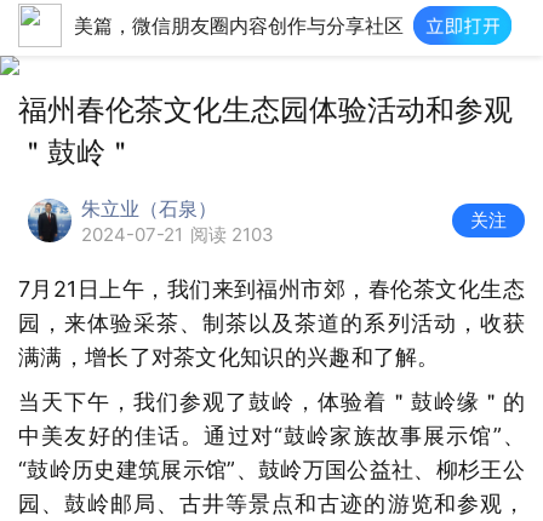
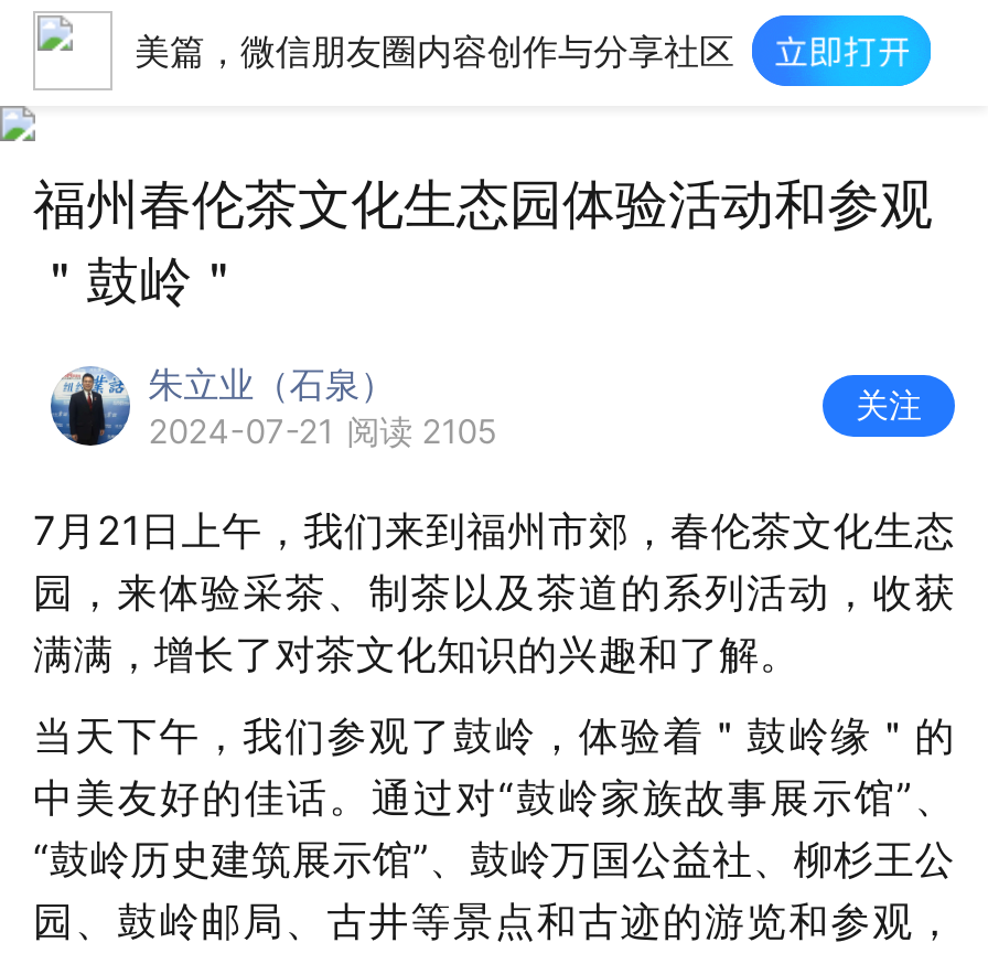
- 2024-07-21 阅读 2103
+ 2024-07-21 阅读 2105
